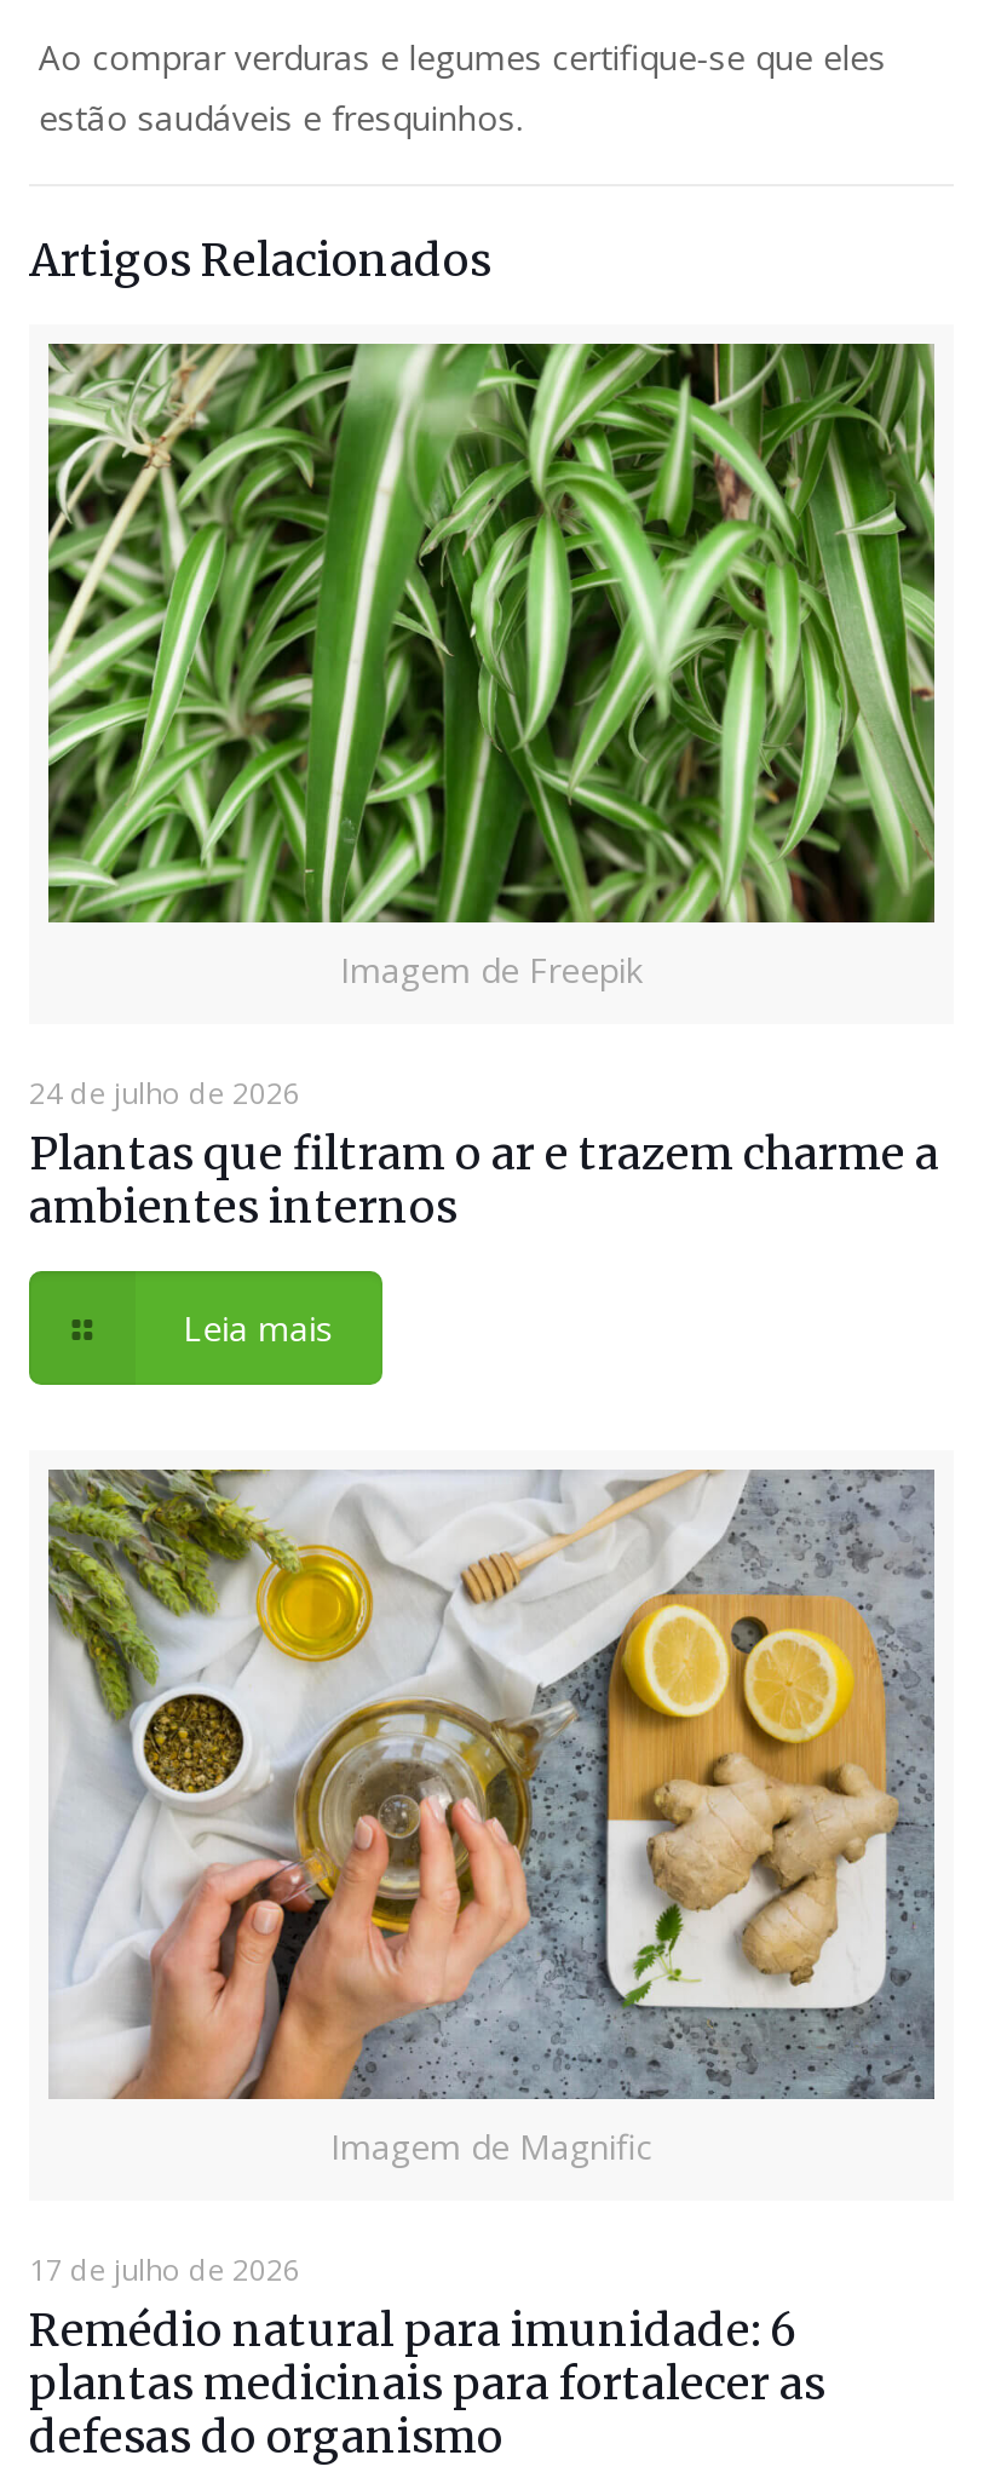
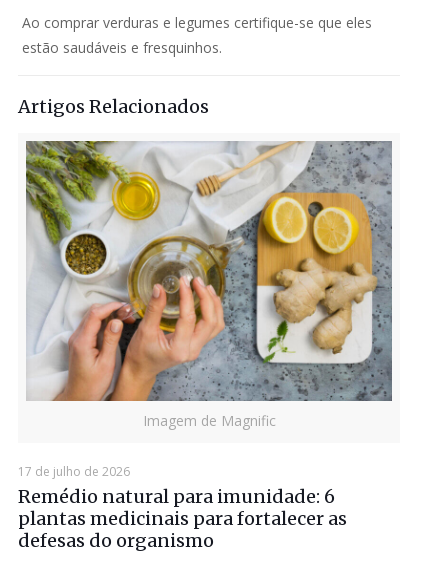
- [image]
- Imagem de Freepik
- 24 de julho de 2026
- Plantas que filtram o ar e trazem charme a
- ambientes internos
- Leia mais
